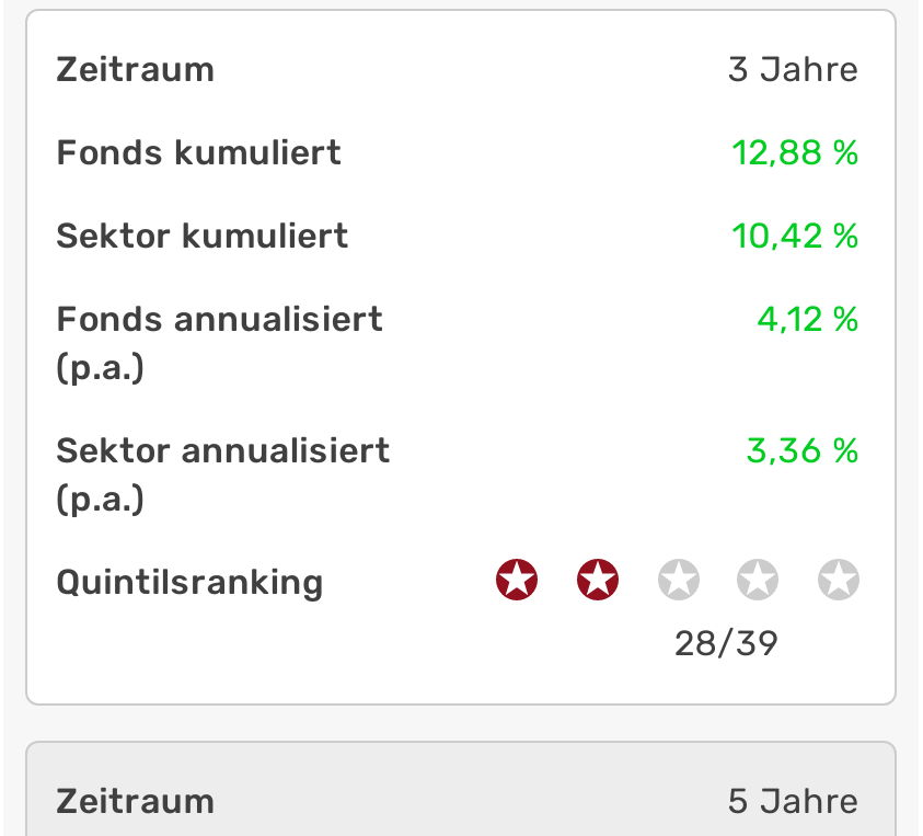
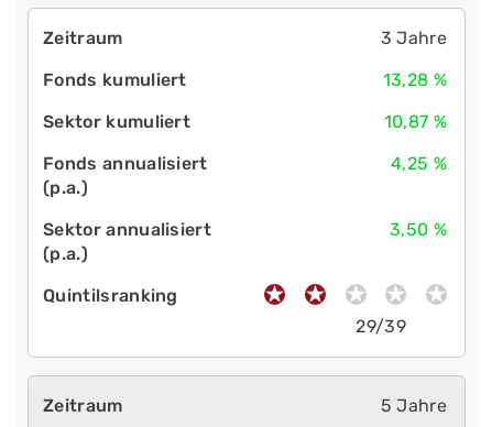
- 12,88 %
+ 13,28 %

- 10,42 %
+ 10,87 %

- 4,12 %
+ 4,25 %

- 3,36 %
+ 3,50 %

- 28/39
+ 29/39
